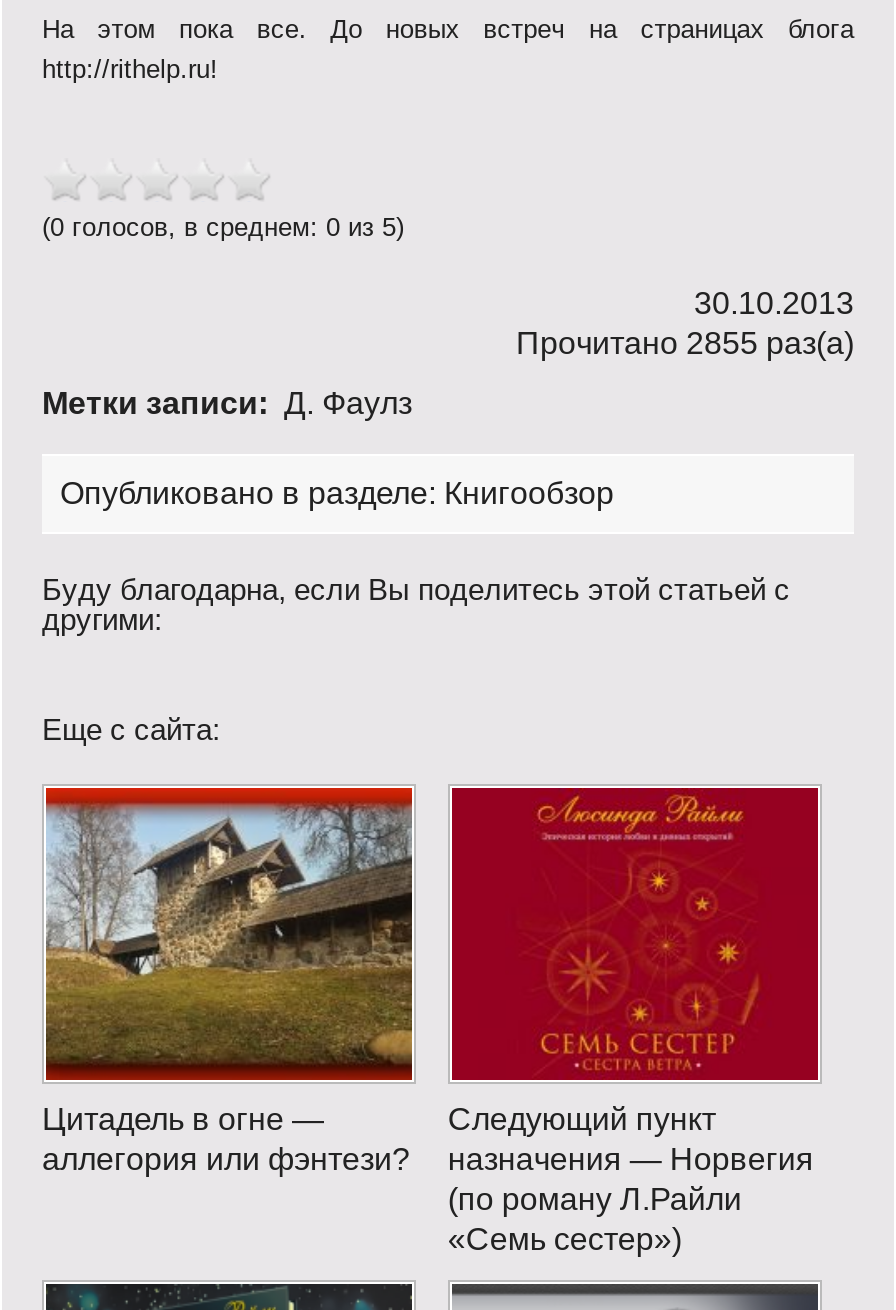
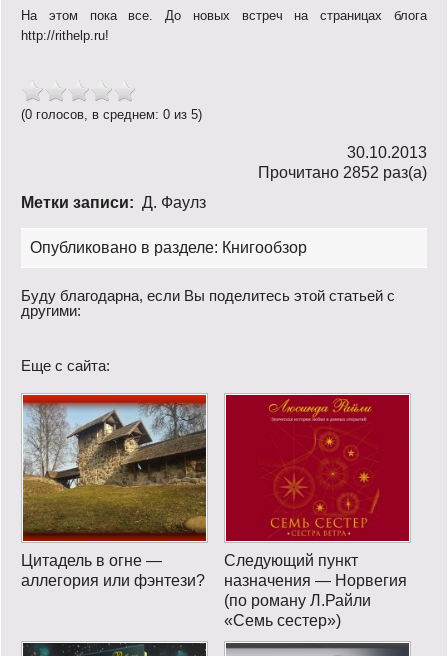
- Прочитано 2855 раз(a)
+ Прочитано 2852 раз(a)
